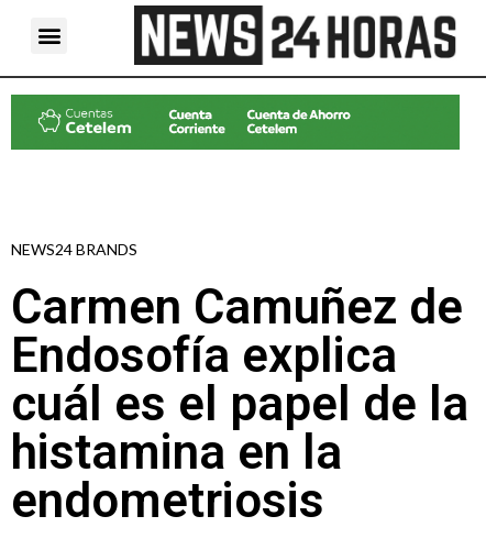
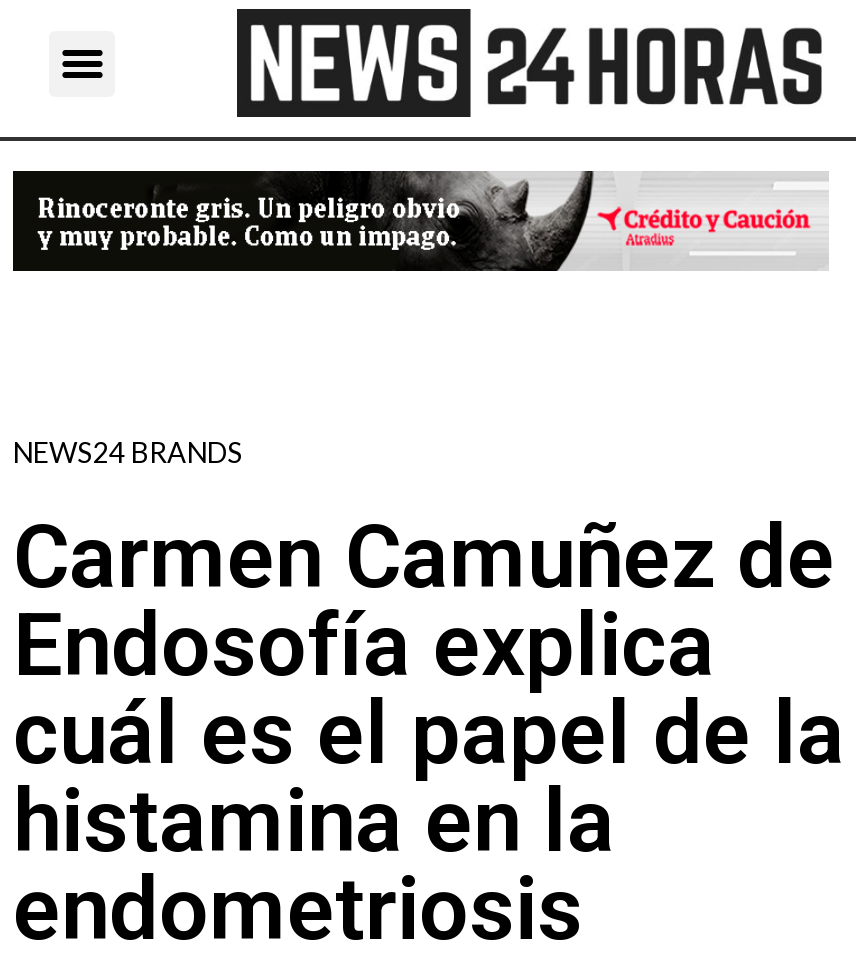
- [image]
+ [image]
